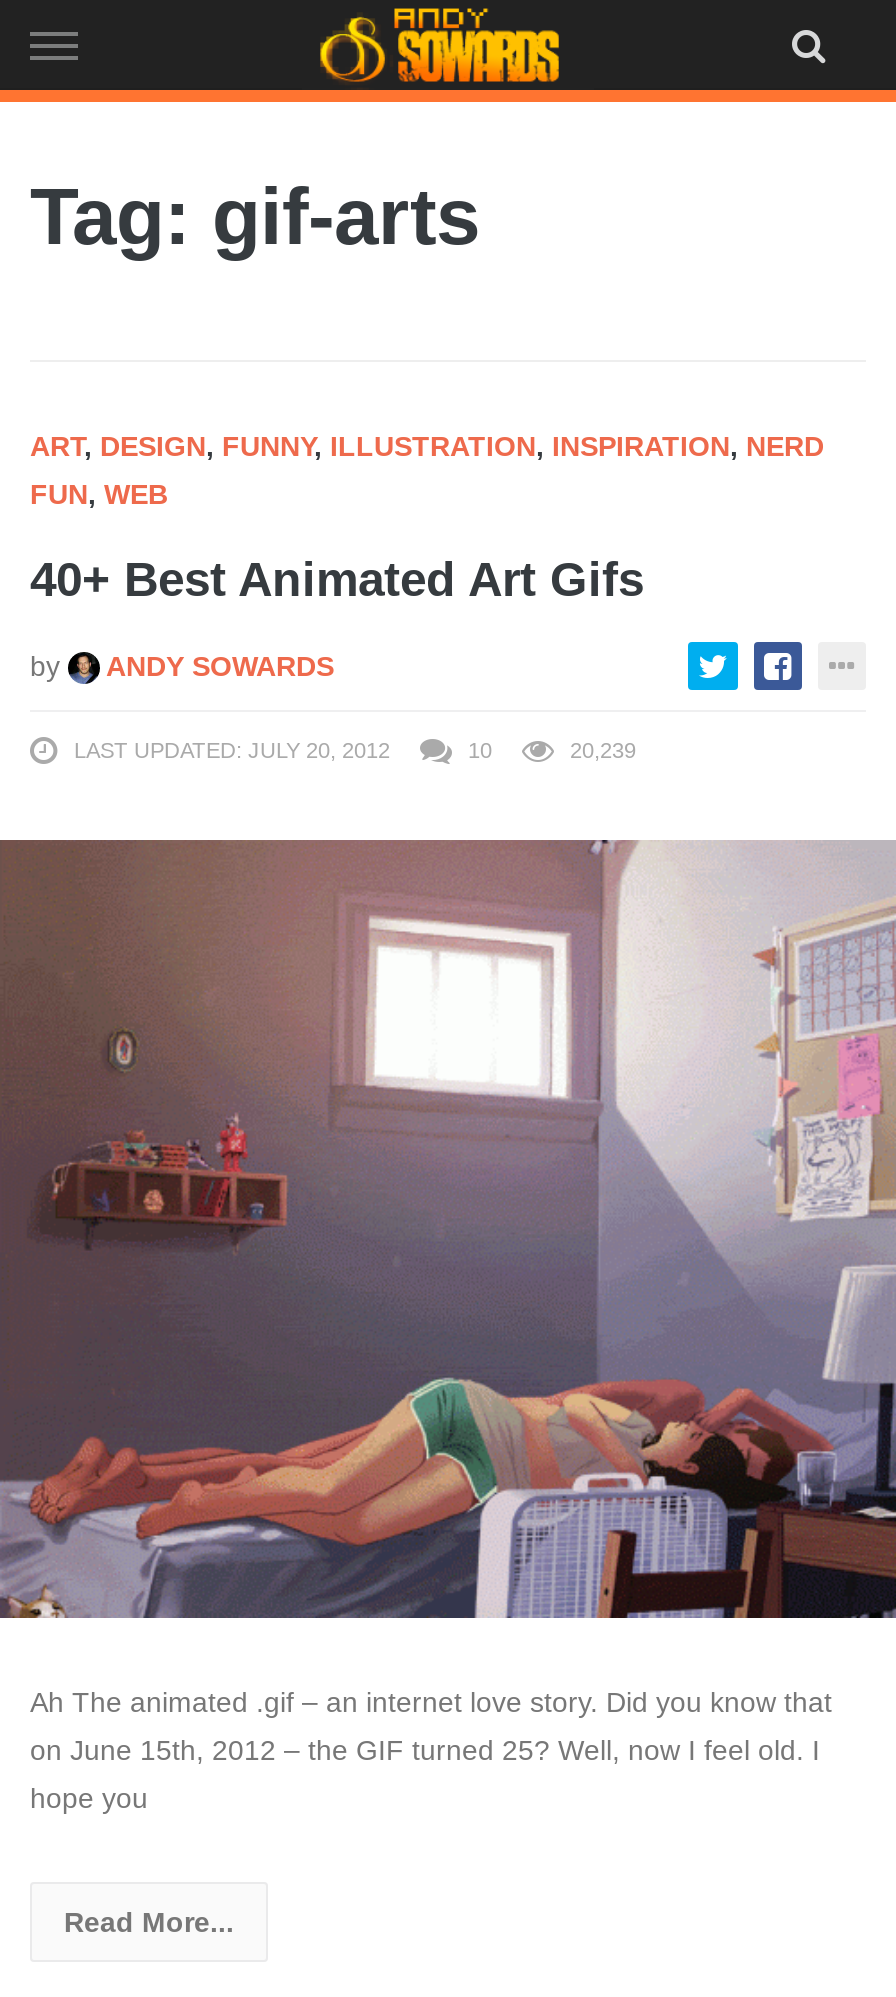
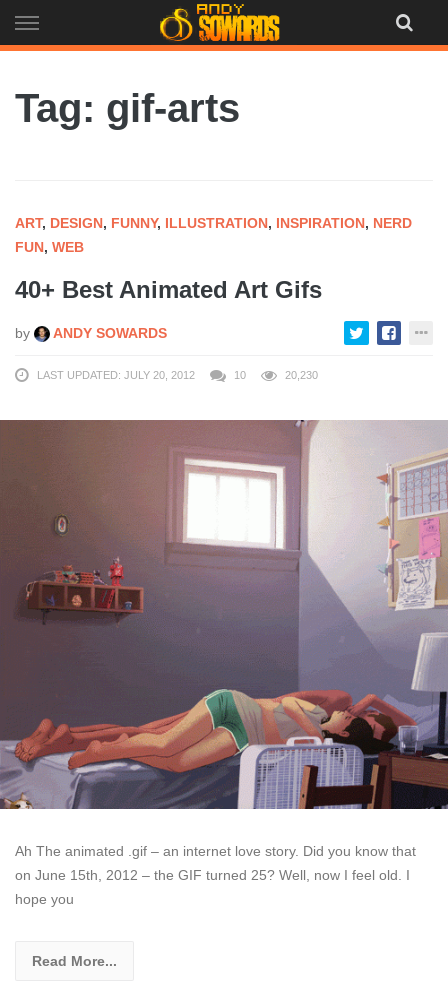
- 20,239
+ 20,230
